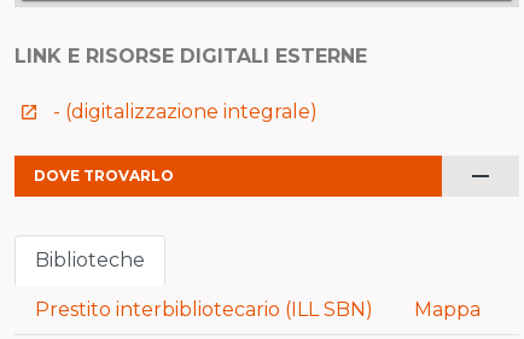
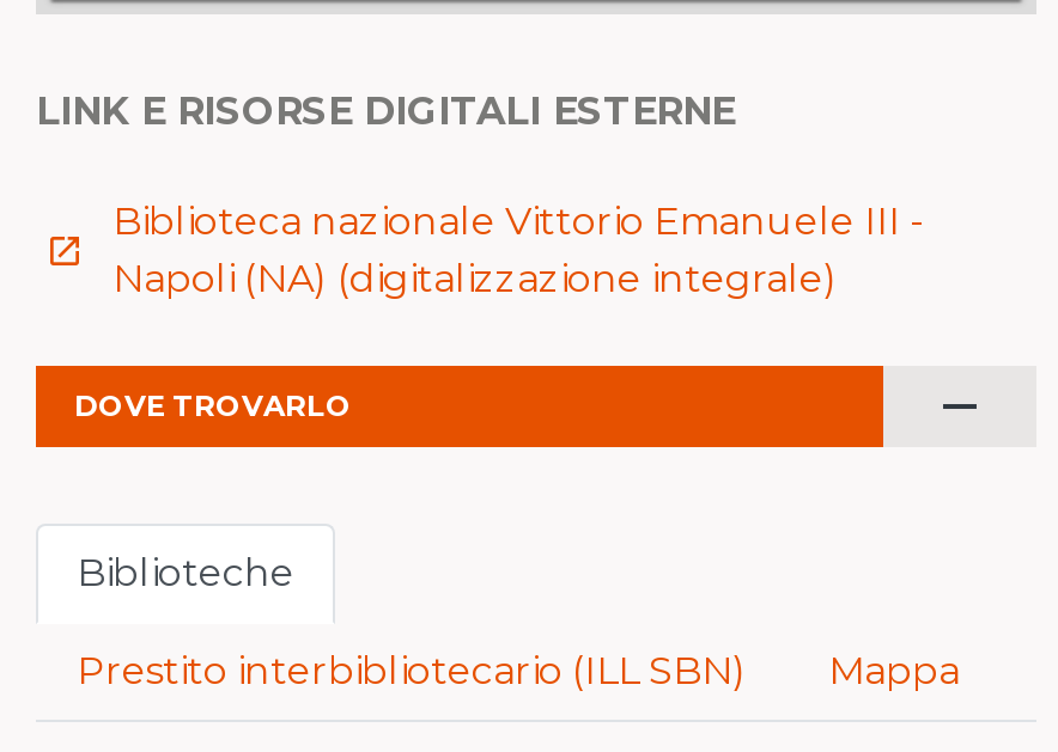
- - (digitalizzazione integrale)
+ Biblioteca nazionale Vittorio Emanuele III -
+ Napoli (NA) (digitalizzazione integrale)
